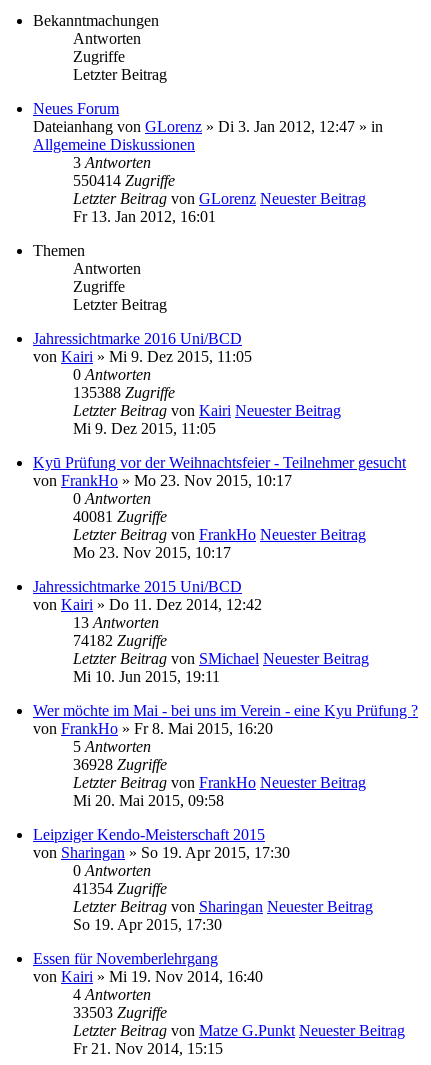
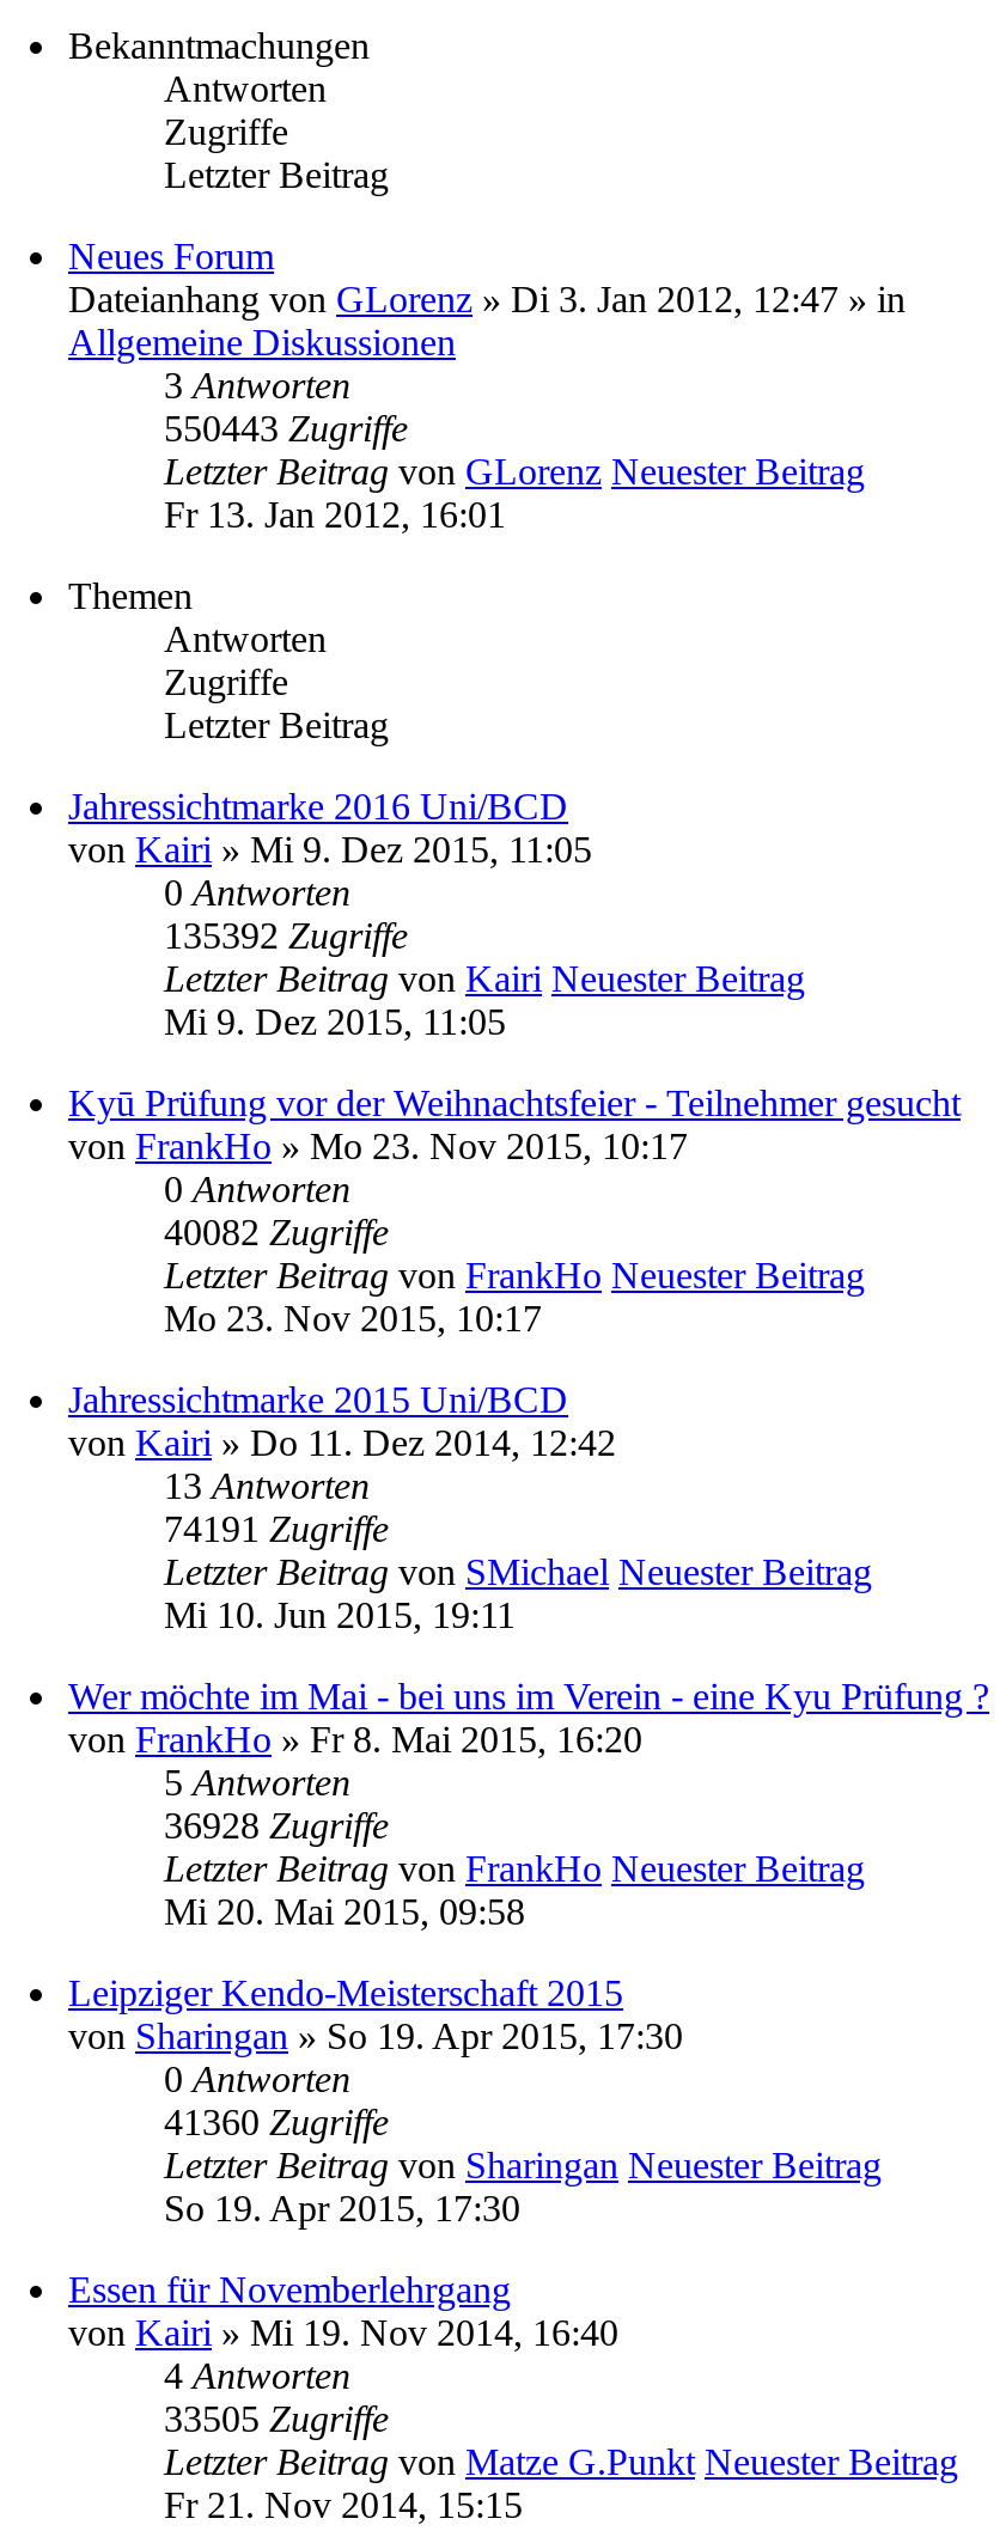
- 550414 Zugriffe
+ 550443 Zugriffe

- 135388 Zugriffe
+ 135392 Zugriffe

- 40081 Zugriffe
+ 40082 Zugriffe

- 74182 Zugriffe
+ 74191 Zugriffe

- 41354 Zugriffe
+ 41360 Zugriffe

- 33503 Zugriffe
+ 33505 Zugriffe
